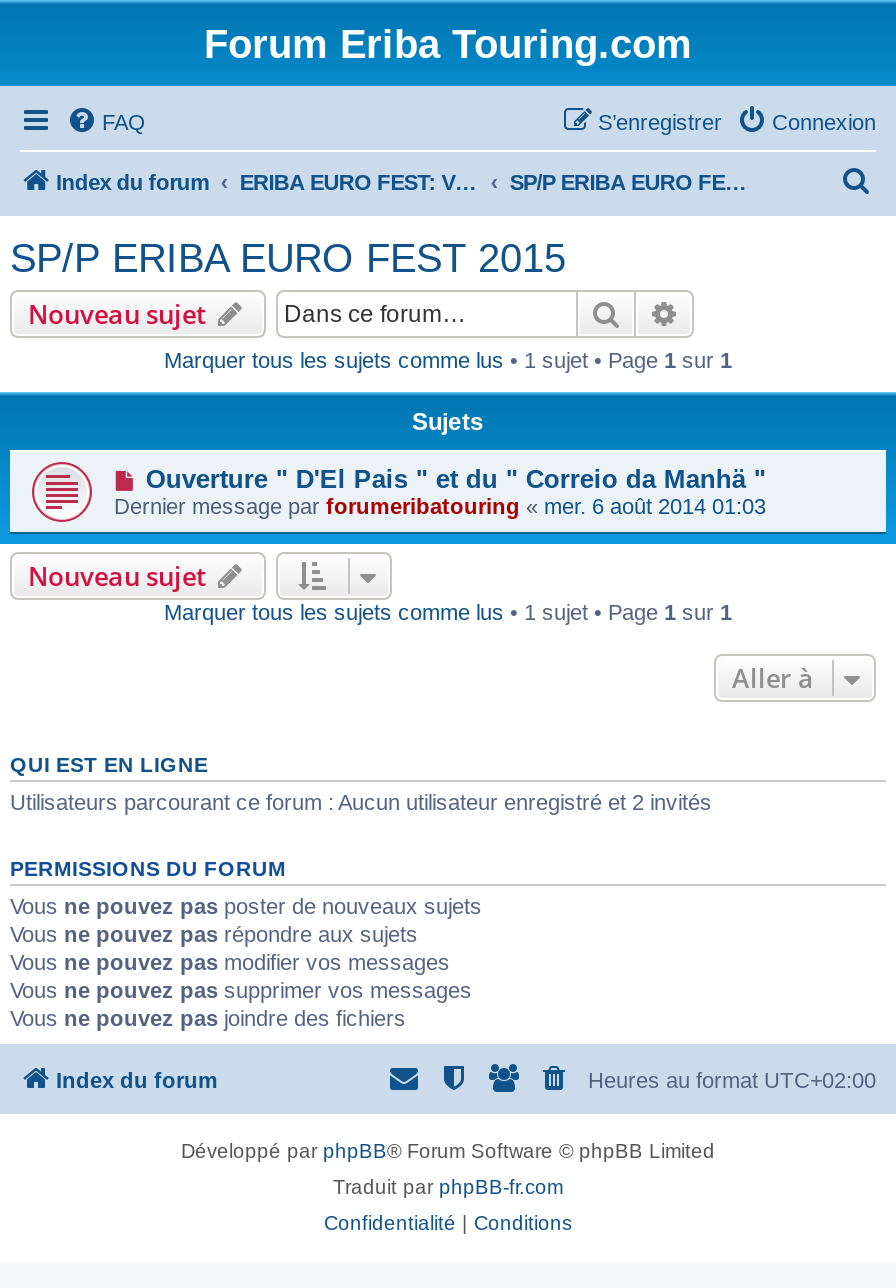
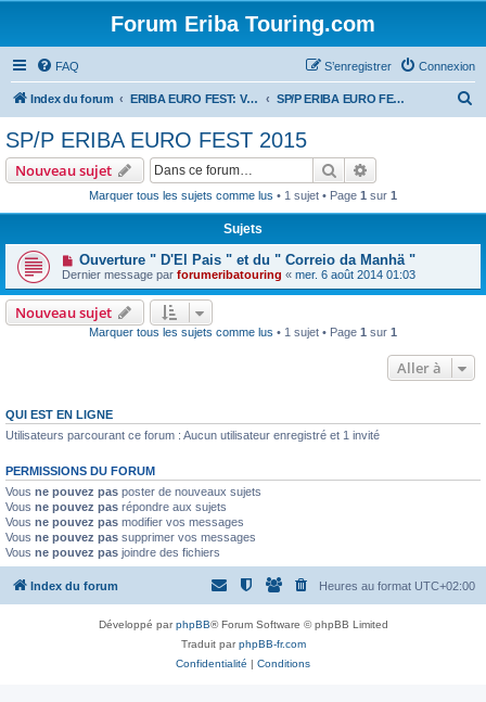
- Utilisateurs parcourant ce forum : Aucun utilisateur enregistré et 2 invités
+ Utilisateurs parcourant ce forum : Aucun utilisateur enregistré et 1 invité
